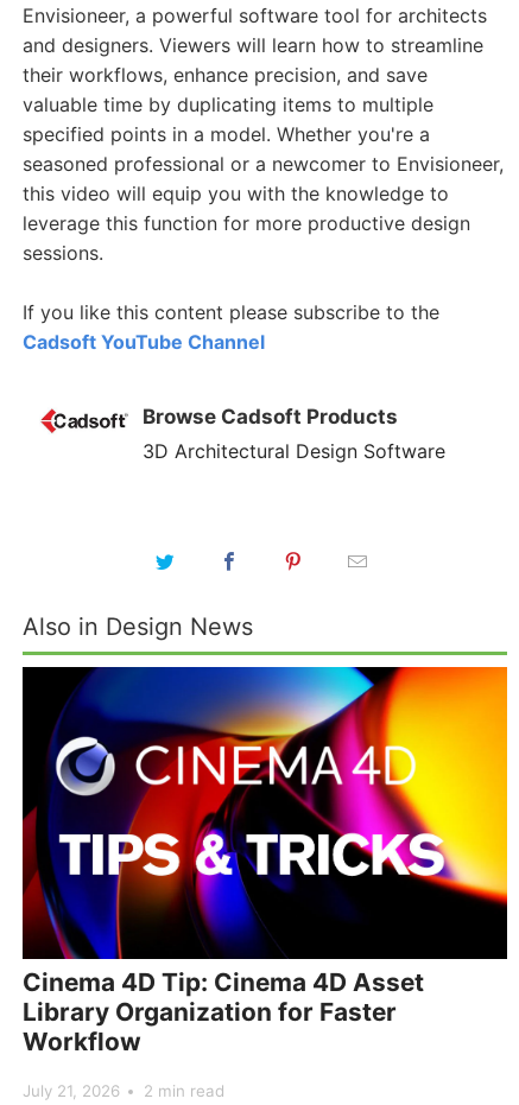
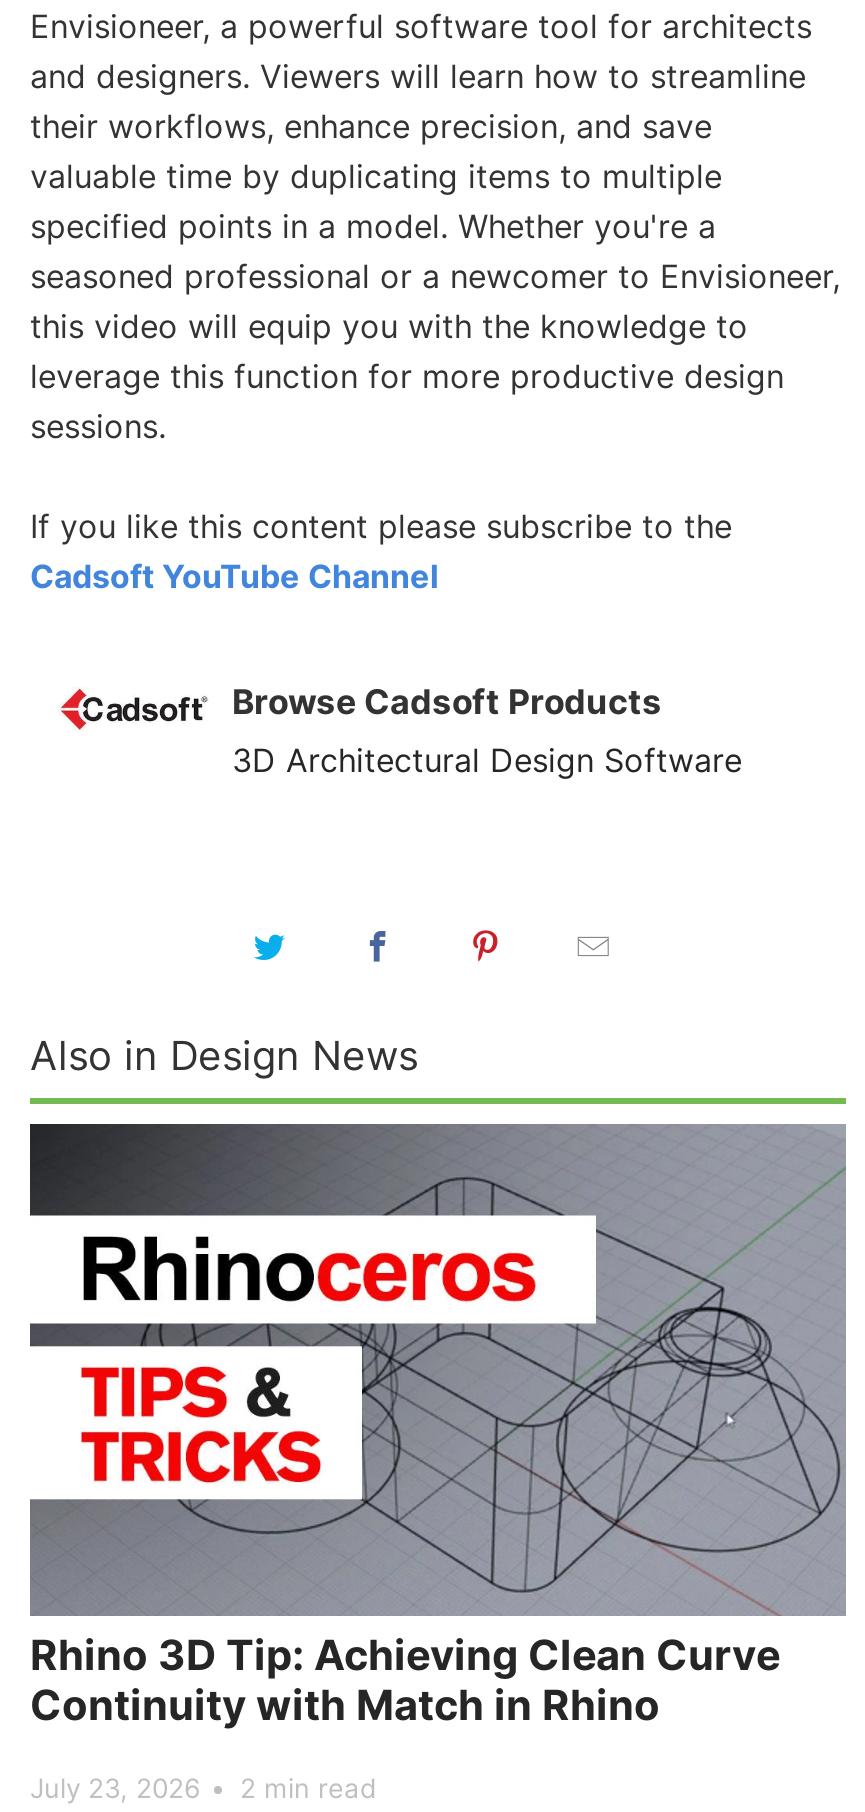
- [image]
- Cinema 4D Tip: Cinema 4D Asset
- Library Organization for Faster
- Workflow
+ [image]
+ Rhino 3D Tip: Achieving Clean Curve
+ Continuity with Match in Rhino

- July 21, 2026 2 min read
+ July 23, 2026 2 min read
